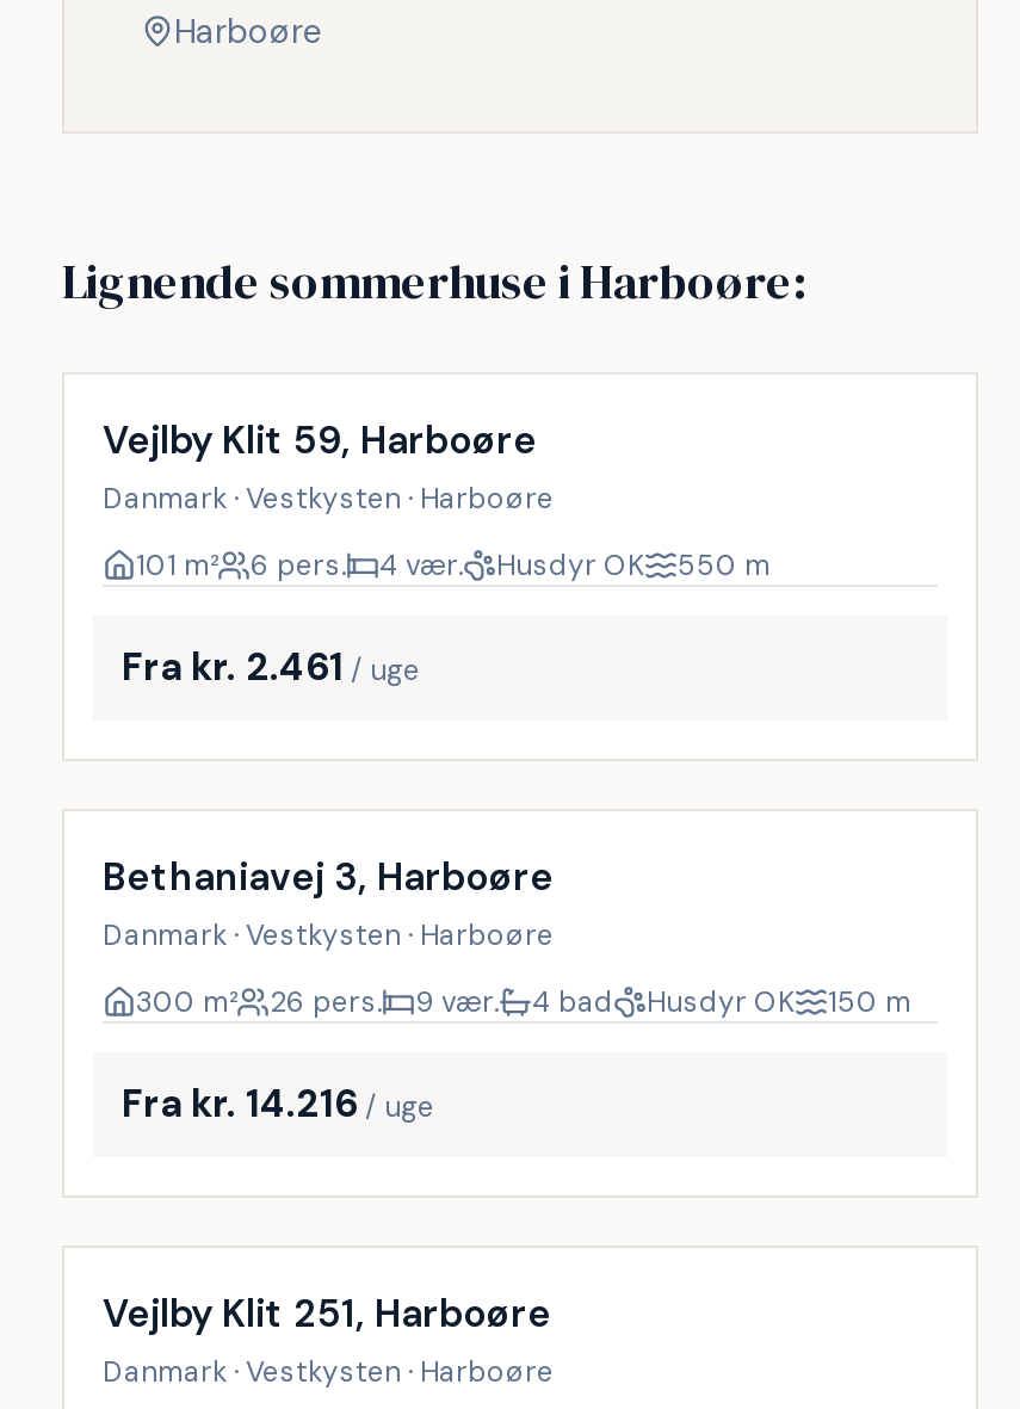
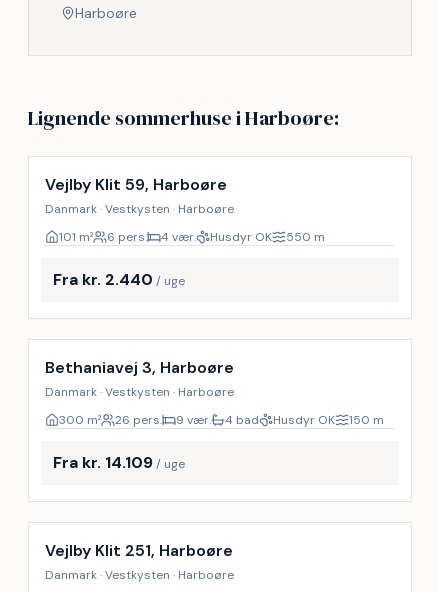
- Fra kr. 2.461 / uge
+ Fra kr. 2.440 / uge

- Fra kr. 14.216 / uge
+ Fra kr. 14.109 / uge
